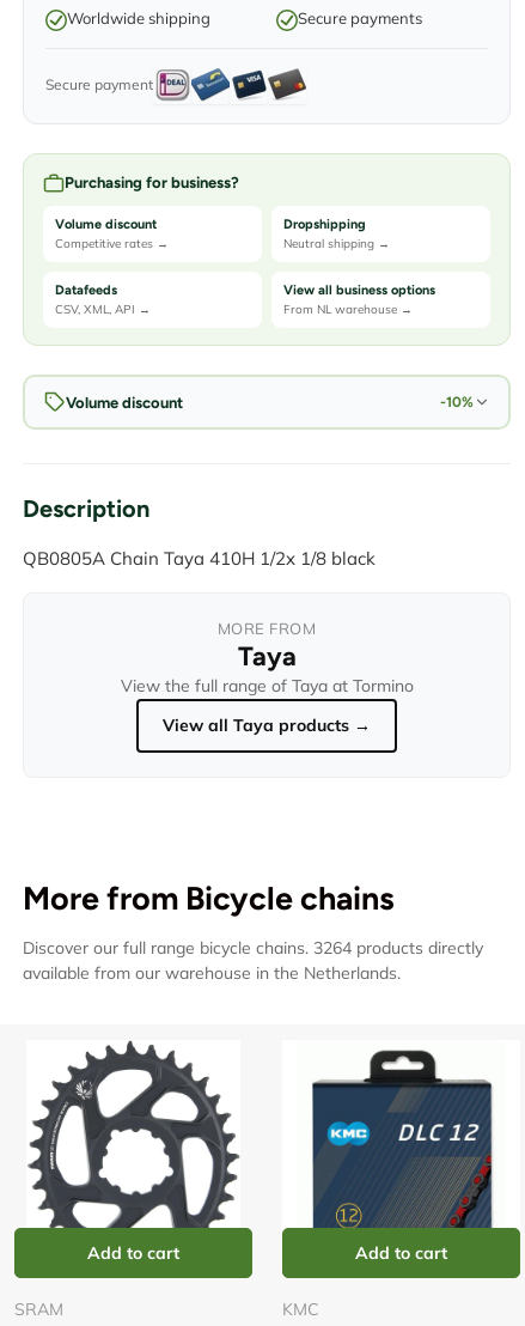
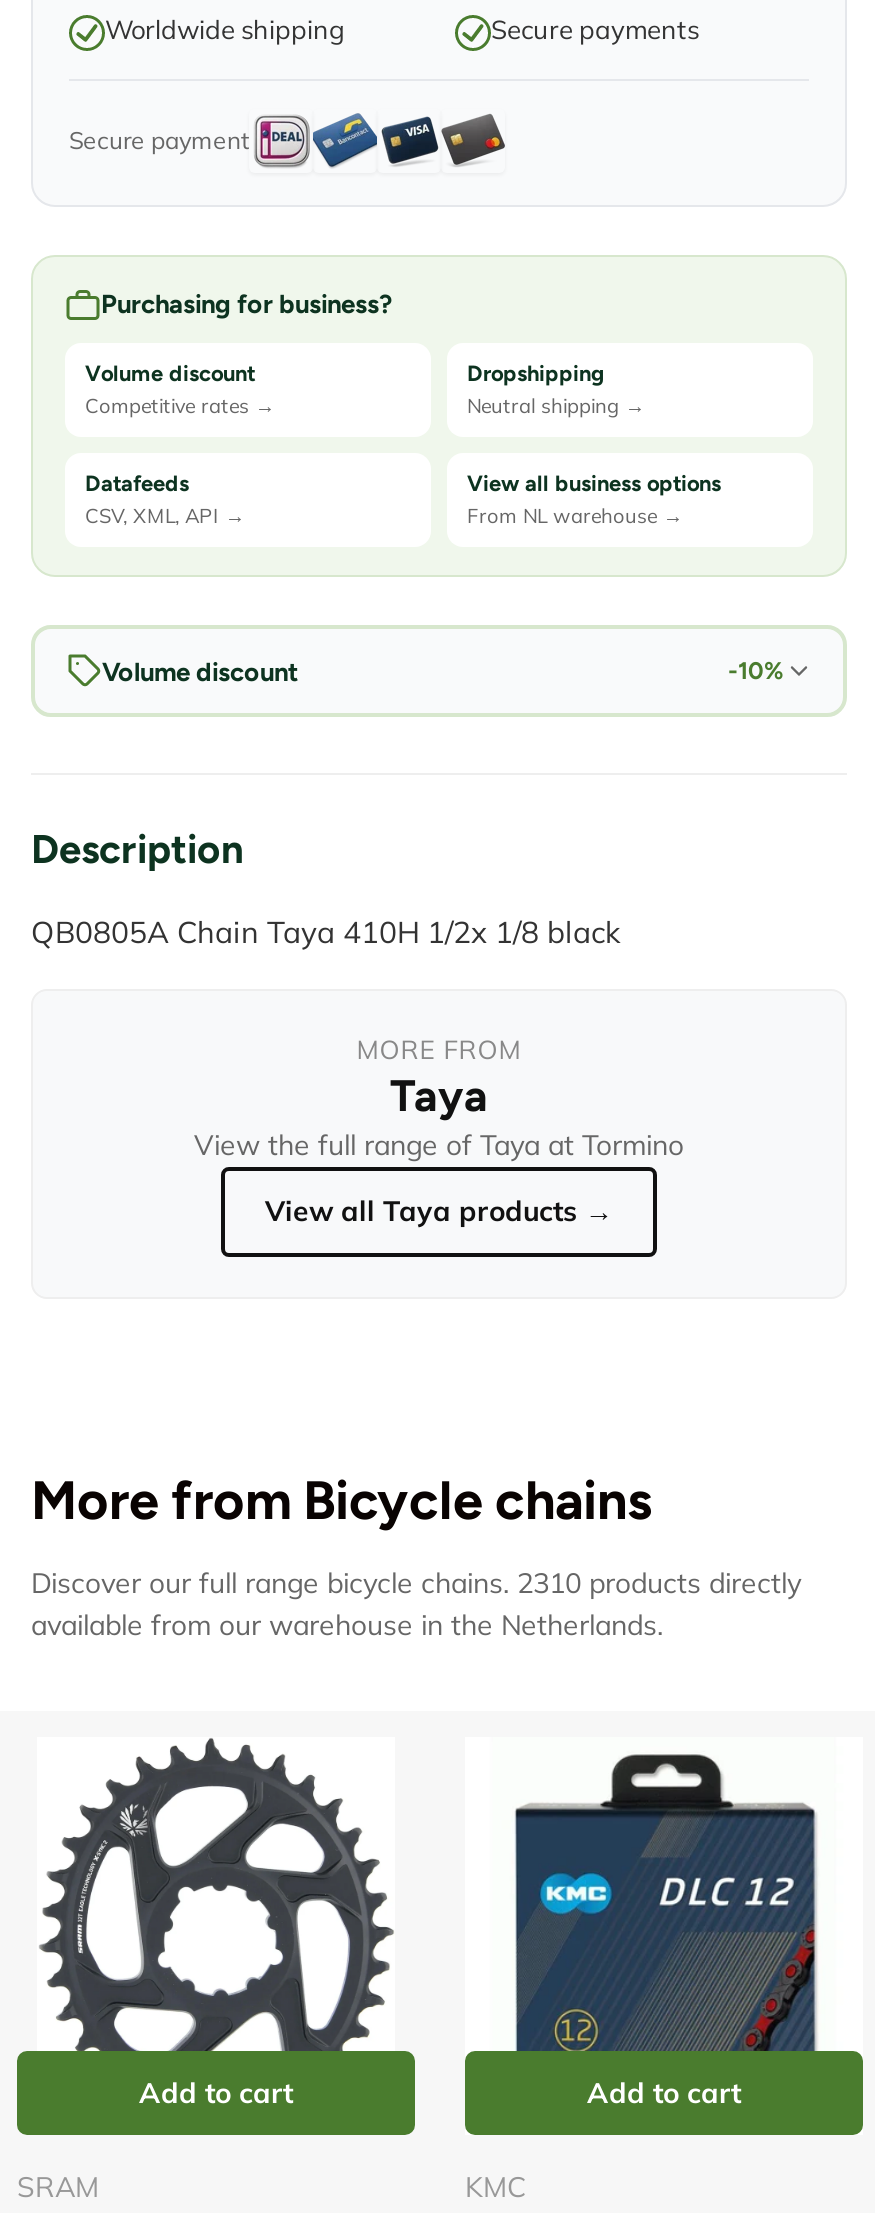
- Discover our full range bicycle chains. 3264 products directly
+ Discover our full range bicycle chains. 2310 products directly
